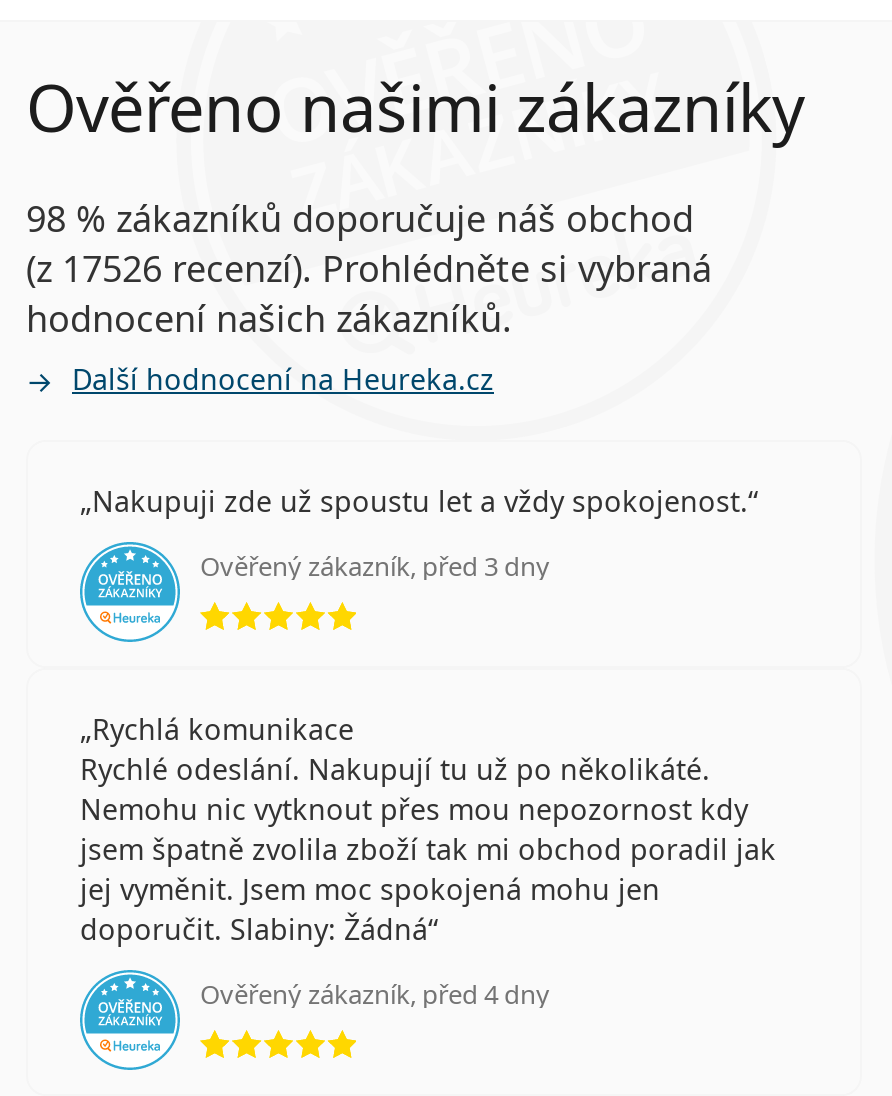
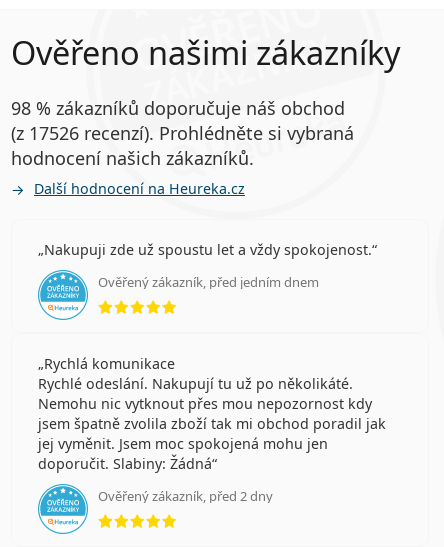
- Ověřený zákazník, před 3 dny
+ Ověřený zákazník, před jedním dnem

- Ověřený zákazník, před 4 dny
+ Ověřený zákazník, před 2 dny
